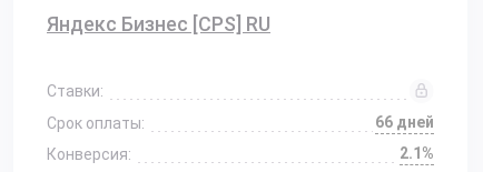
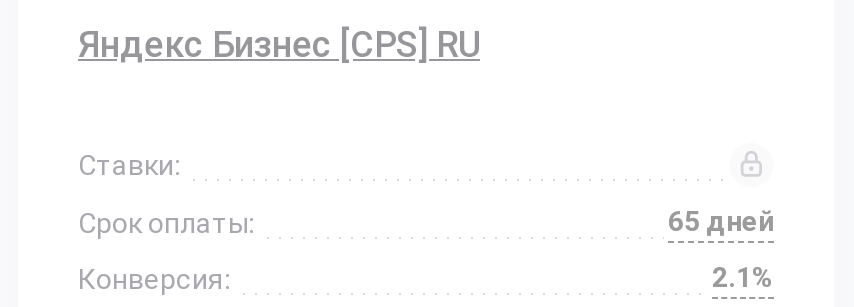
- 66 дней
+ 65 дней
